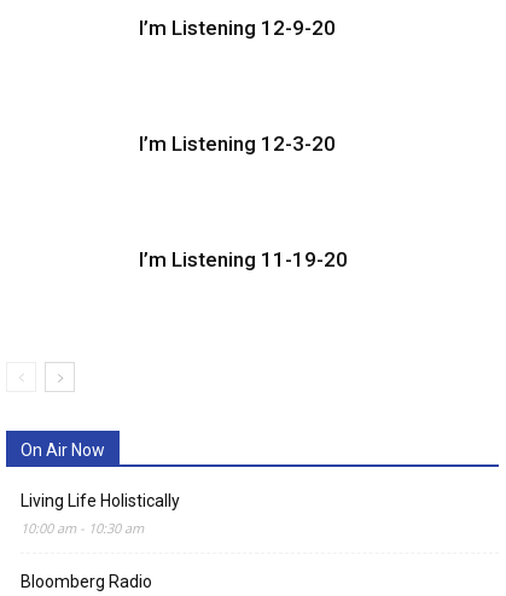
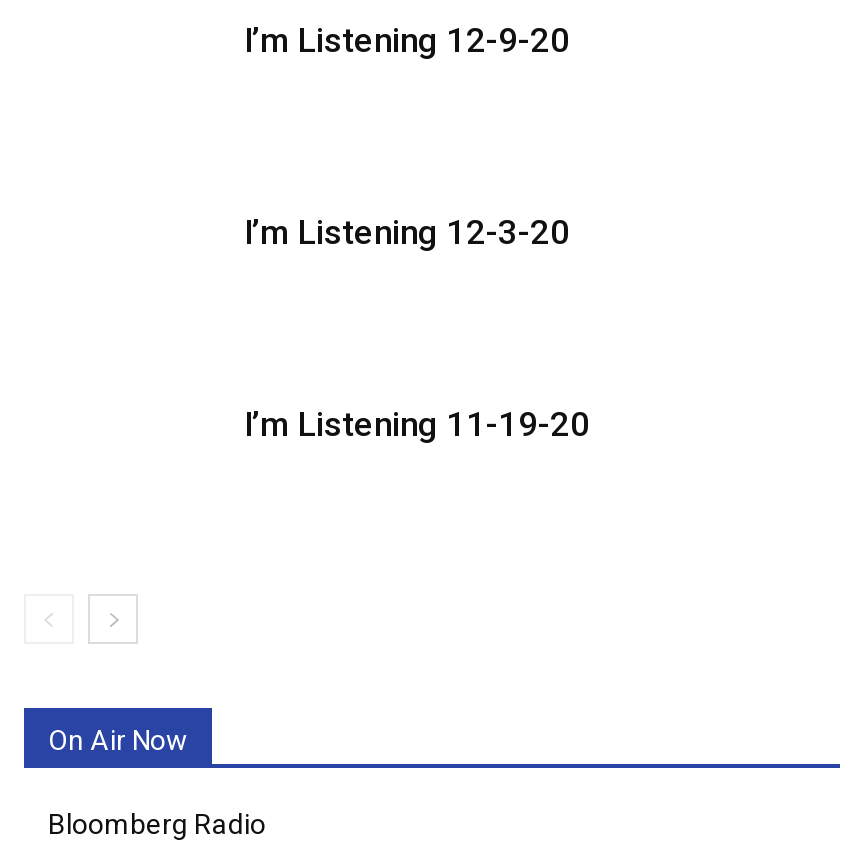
- Living Life Holistically
- 10:00 am - 10:30 am
